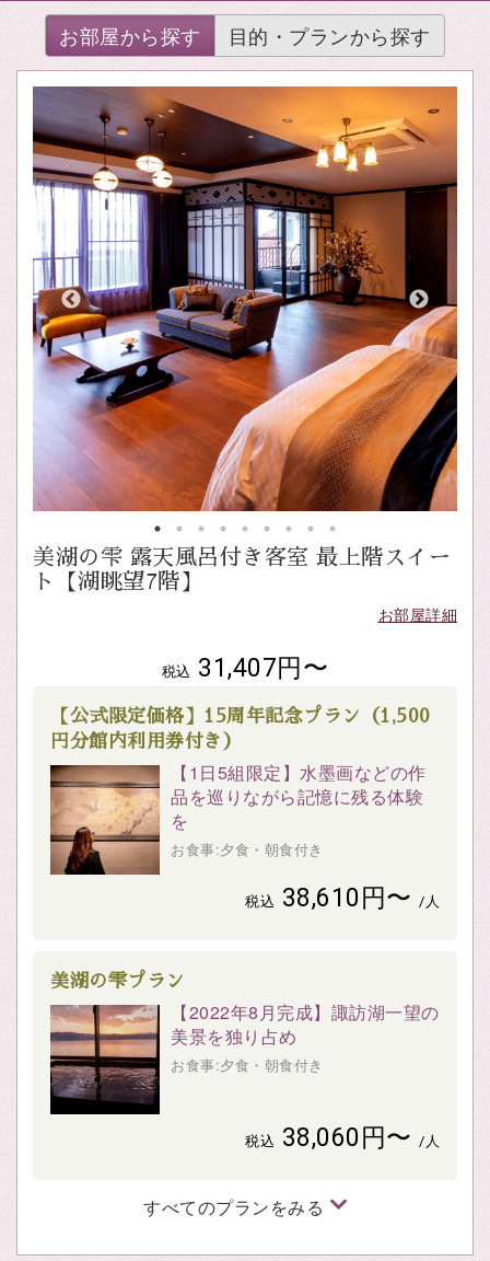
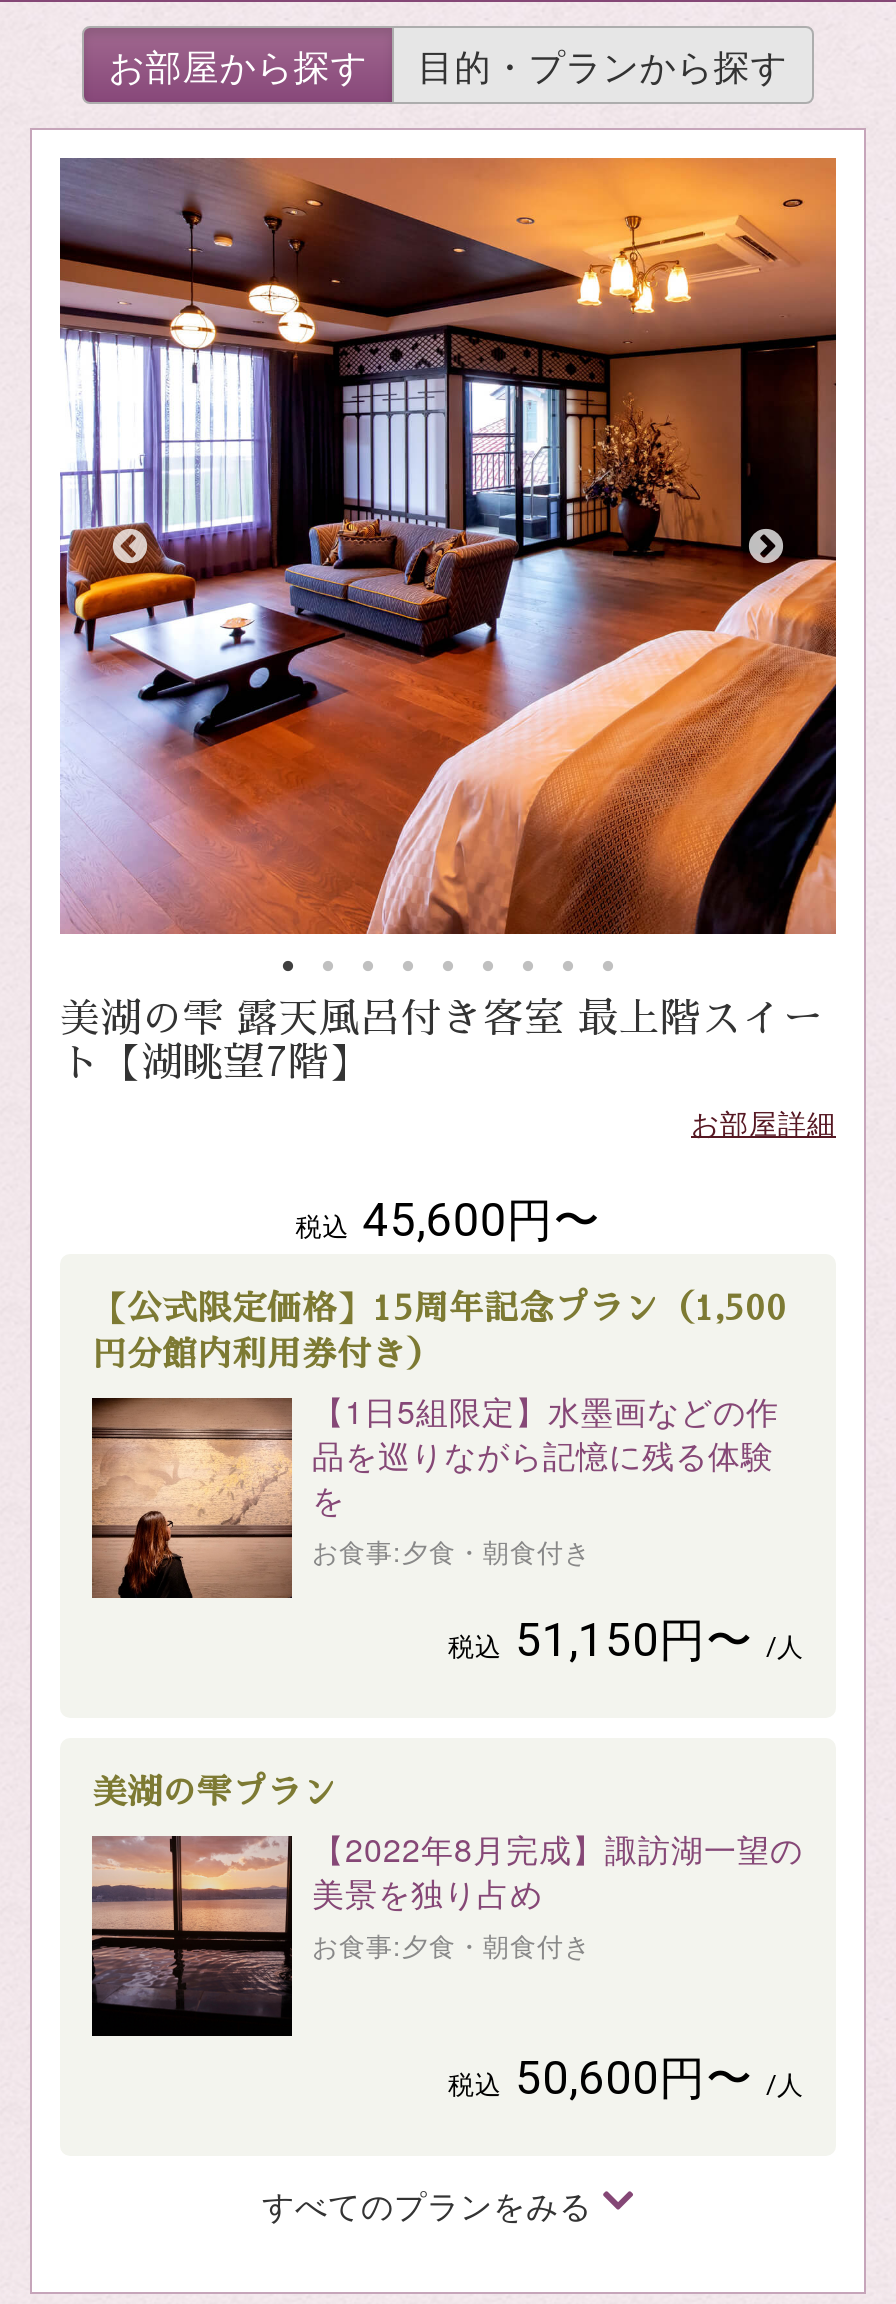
- 税込31,407円〜
+ 税込45,600円〜

- 税込38,610円〜/人
+ 税込51,150円〜/人

- 税込38,060円〜/人
+ 税込50,600円〜/人
